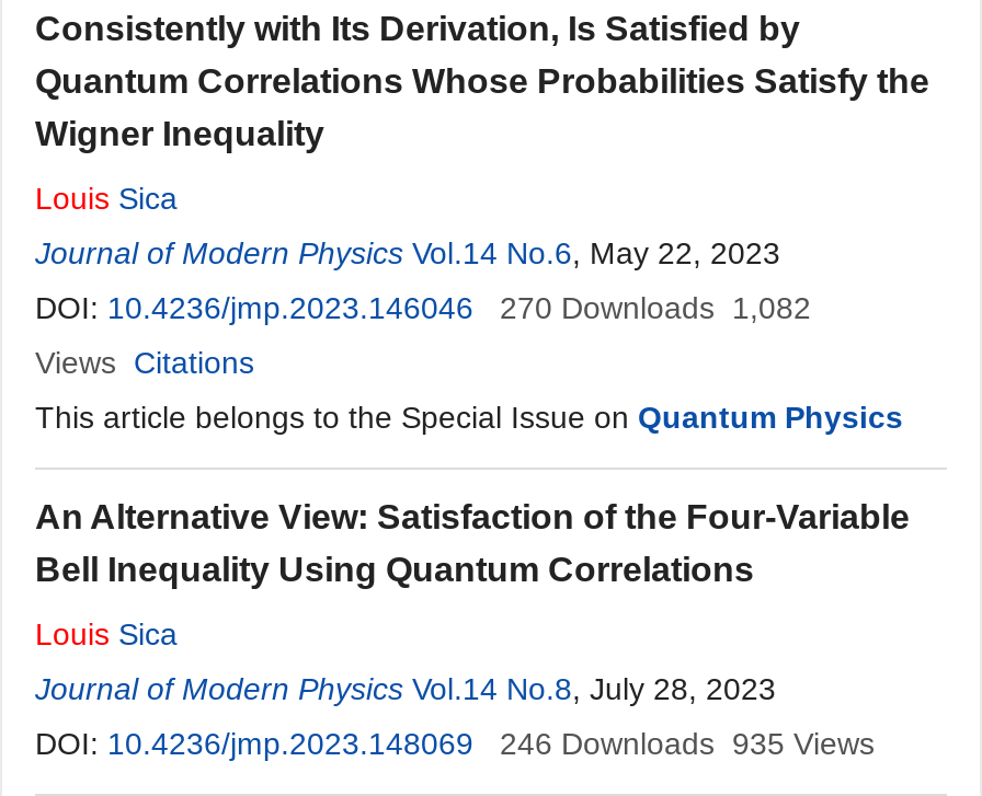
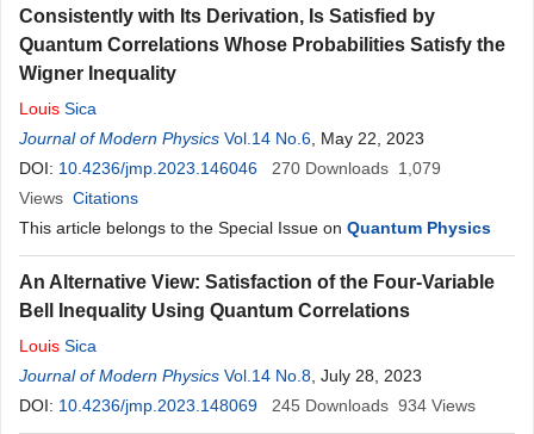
- DOI: 10.4236/jmp.2023.146046 270 Downloads 1,082
+ DOI: 10.4236/jmp.2023.146046 270 Downloads 1,079

- 246 Downloads 935 Views
+ 245 Downloads 934 Views
